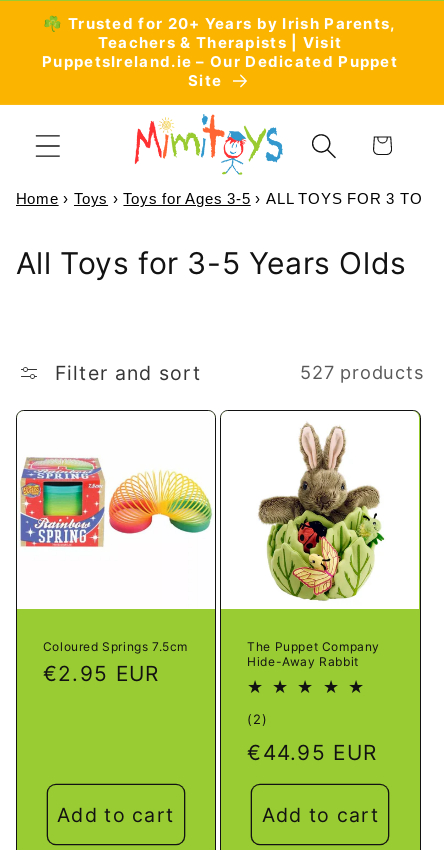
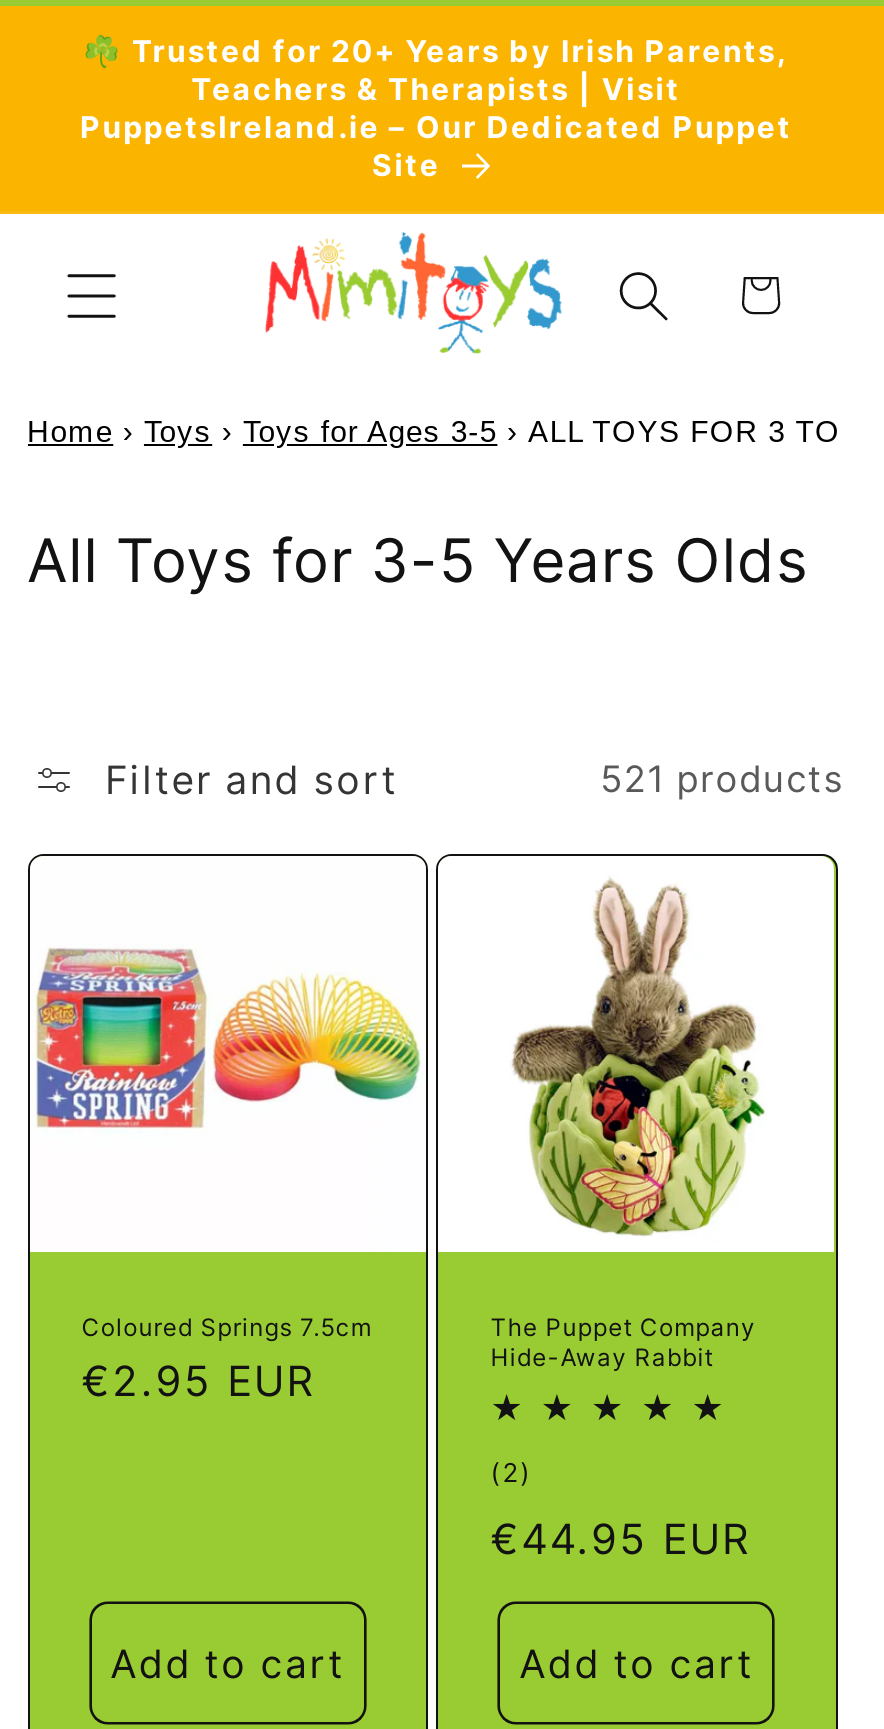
- 527 products
+ 521 products
